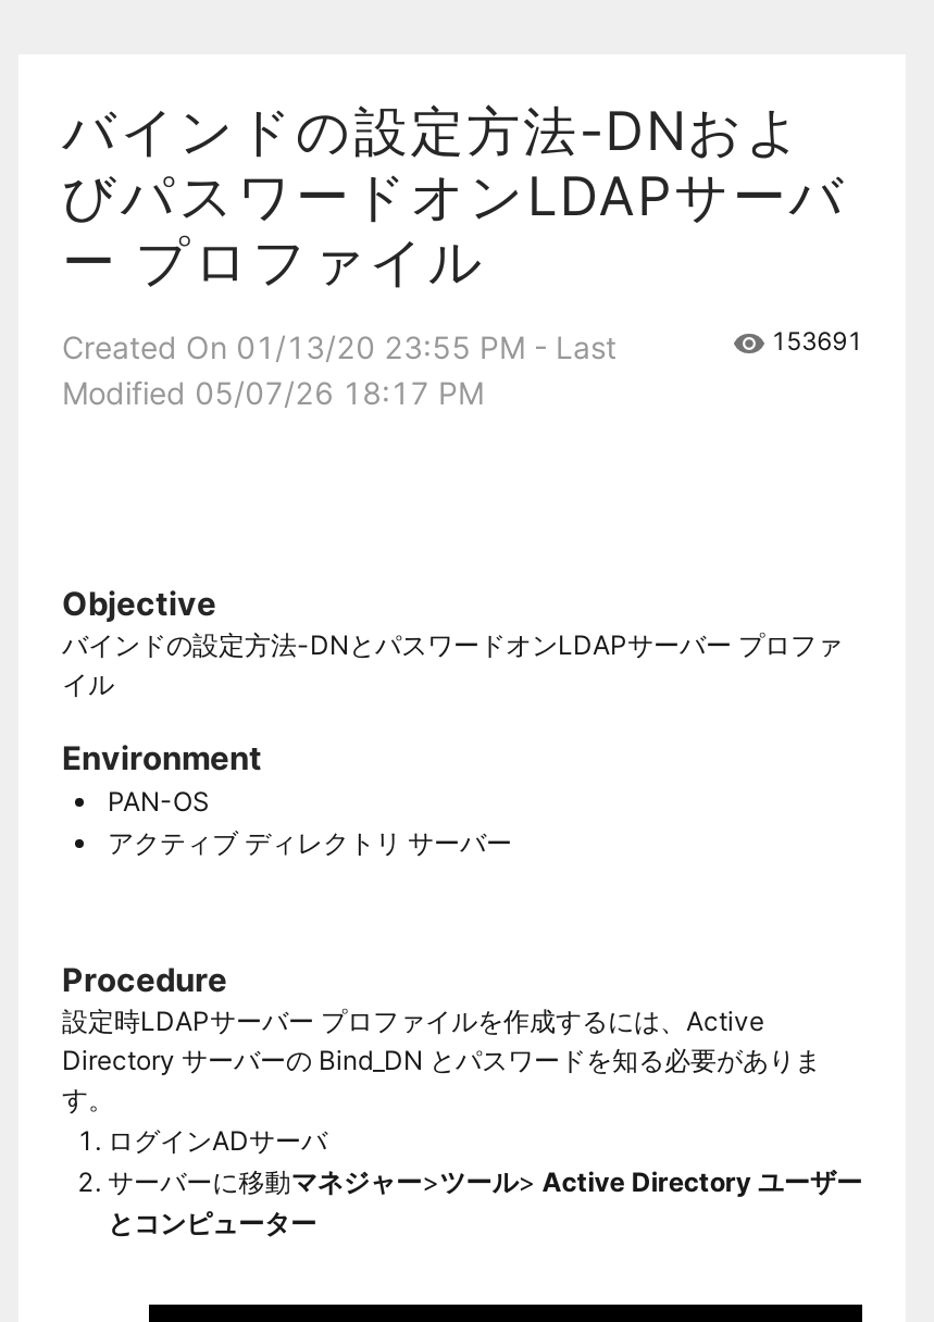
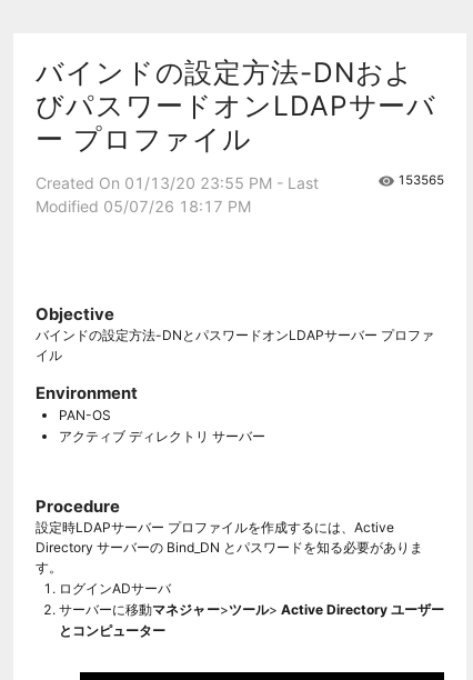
- 153691
+ 153565
